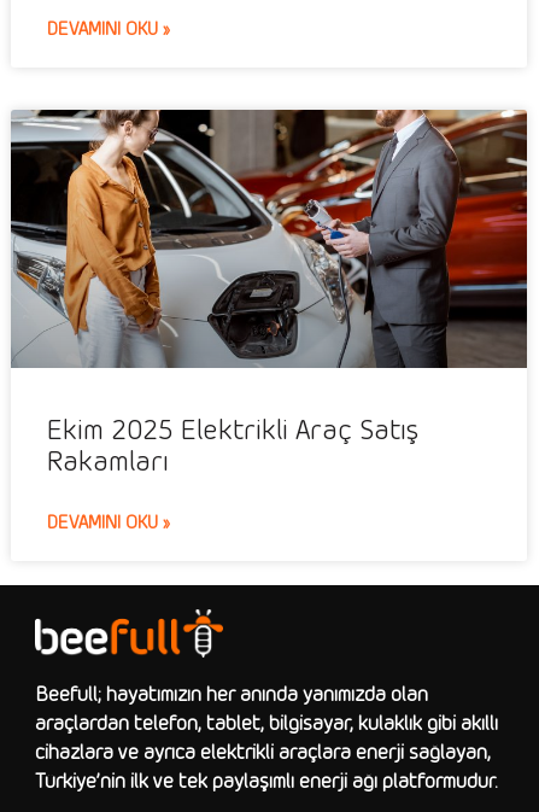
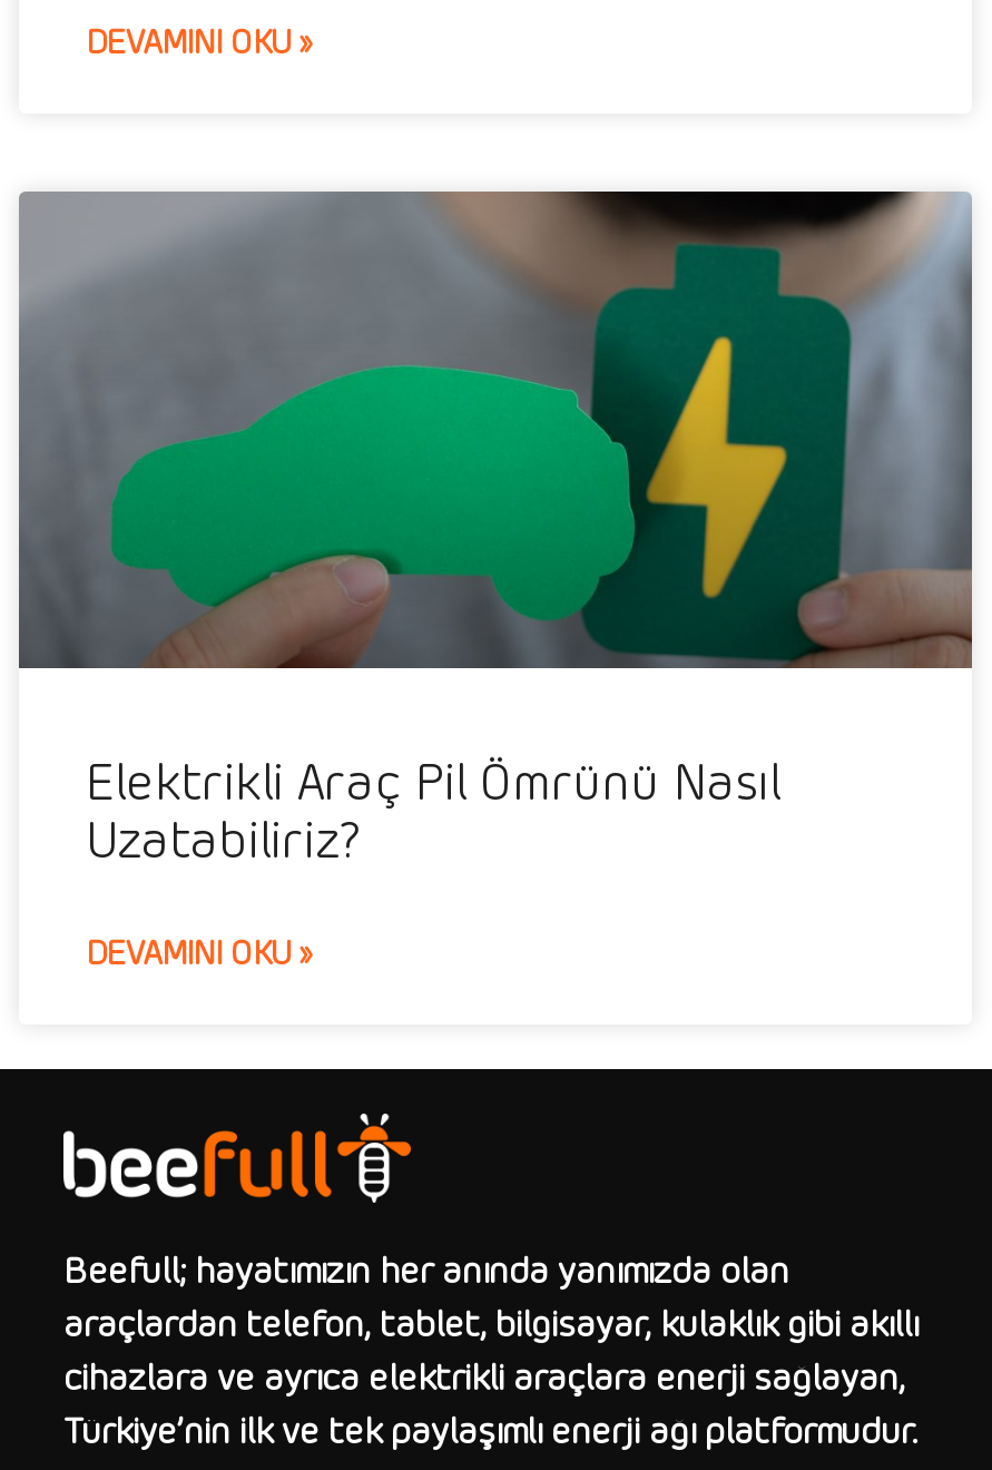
- [image]
+ [image]

- Ekim 2025 Elektrikli Araç Satış
- Rakamları
+ Elektrikli Araç Pil Ömrünü Nasıl
+ Uzatabiliriz?
